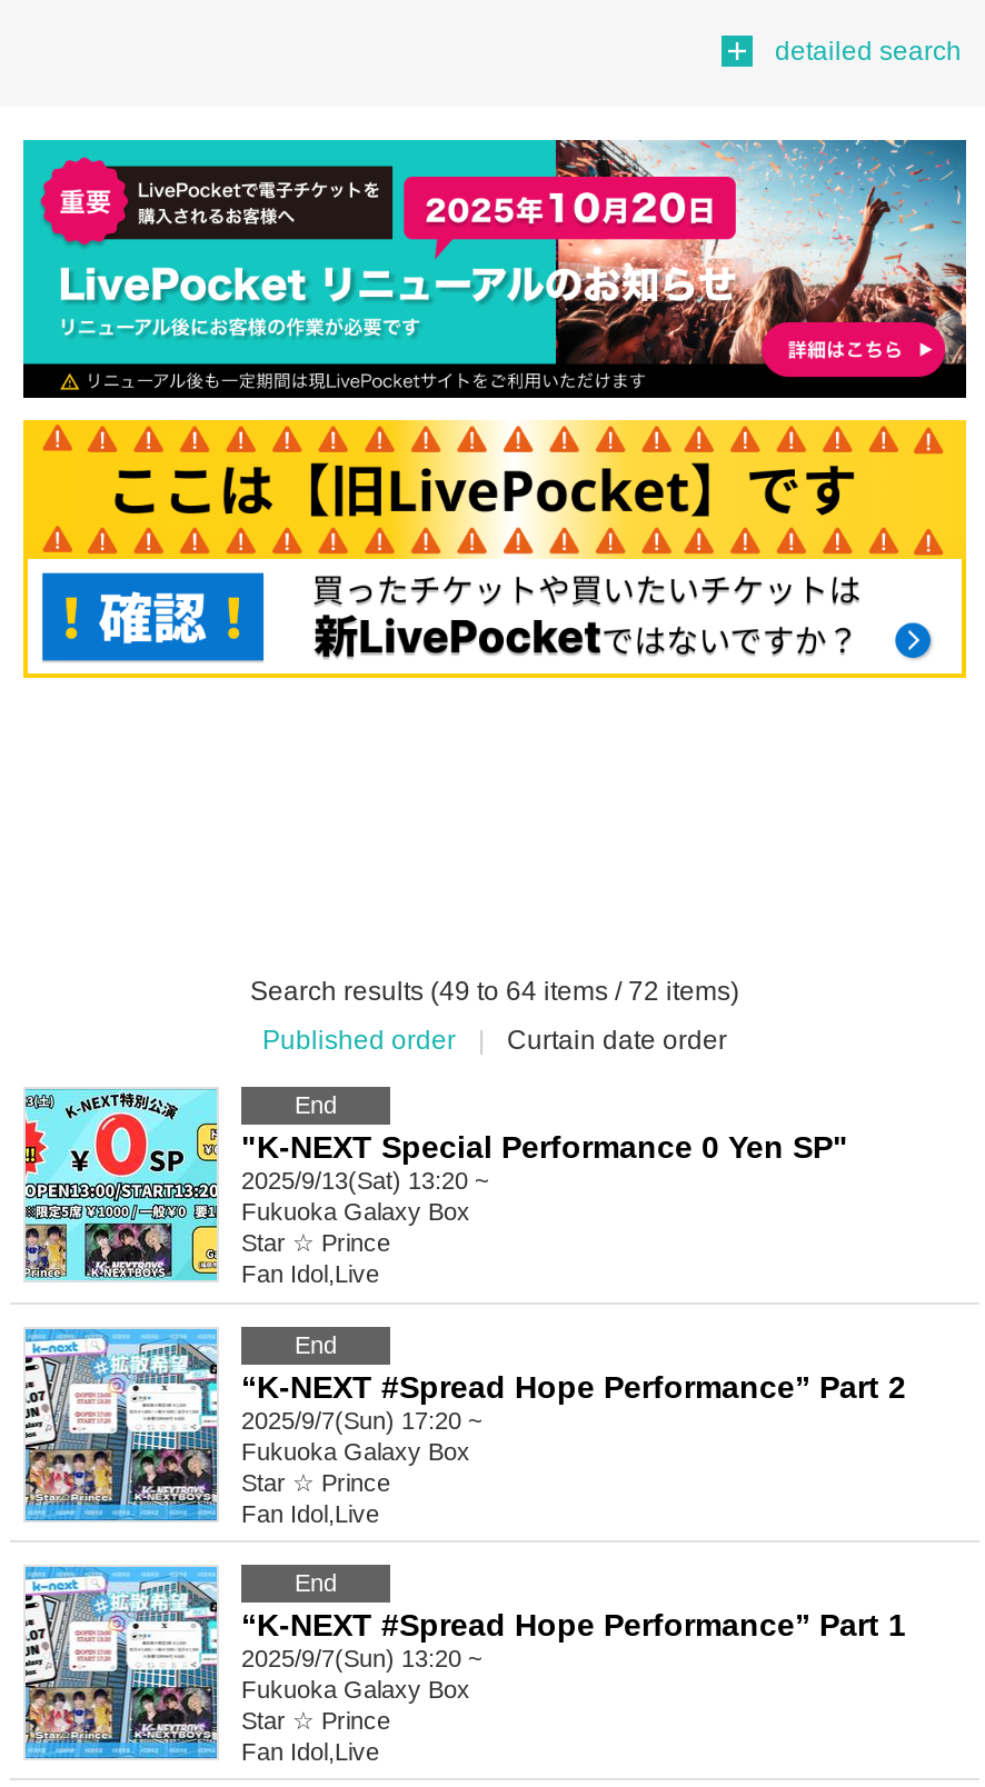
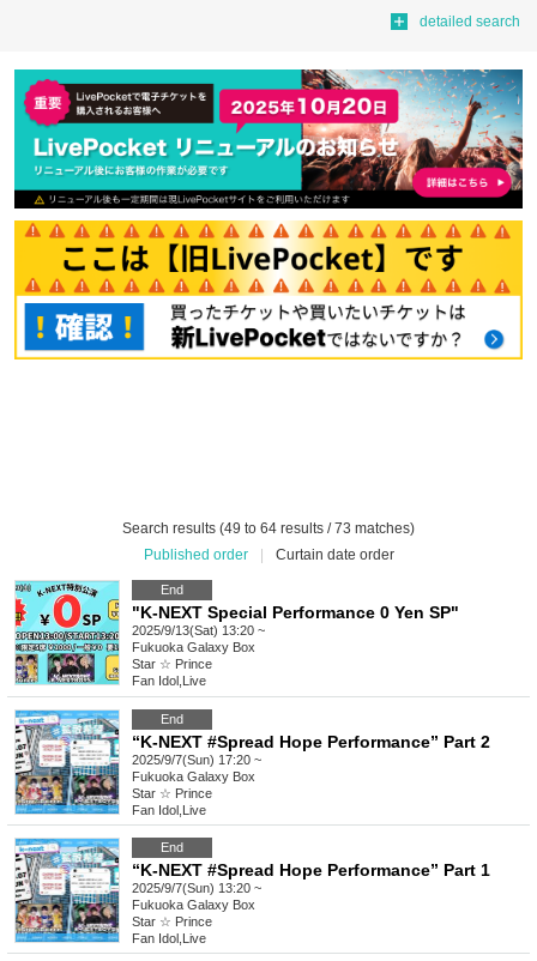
- Search results (49 to 64 items / 72 items)
+ Search results (49 to 64 results / 73 matches)
